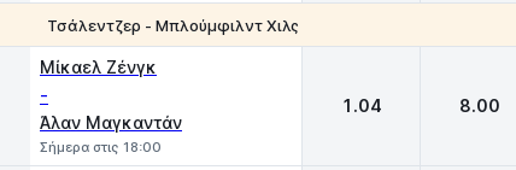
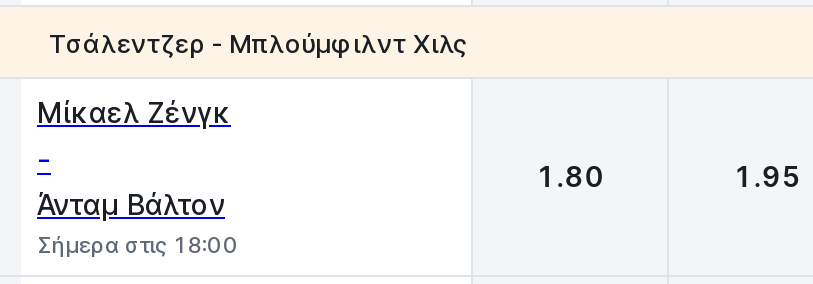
- 1.04
- 8.00
+ 1.80
+ 1.95

- Άλαν Μαγκαντάν
+ Άνταμ Βάλτον
